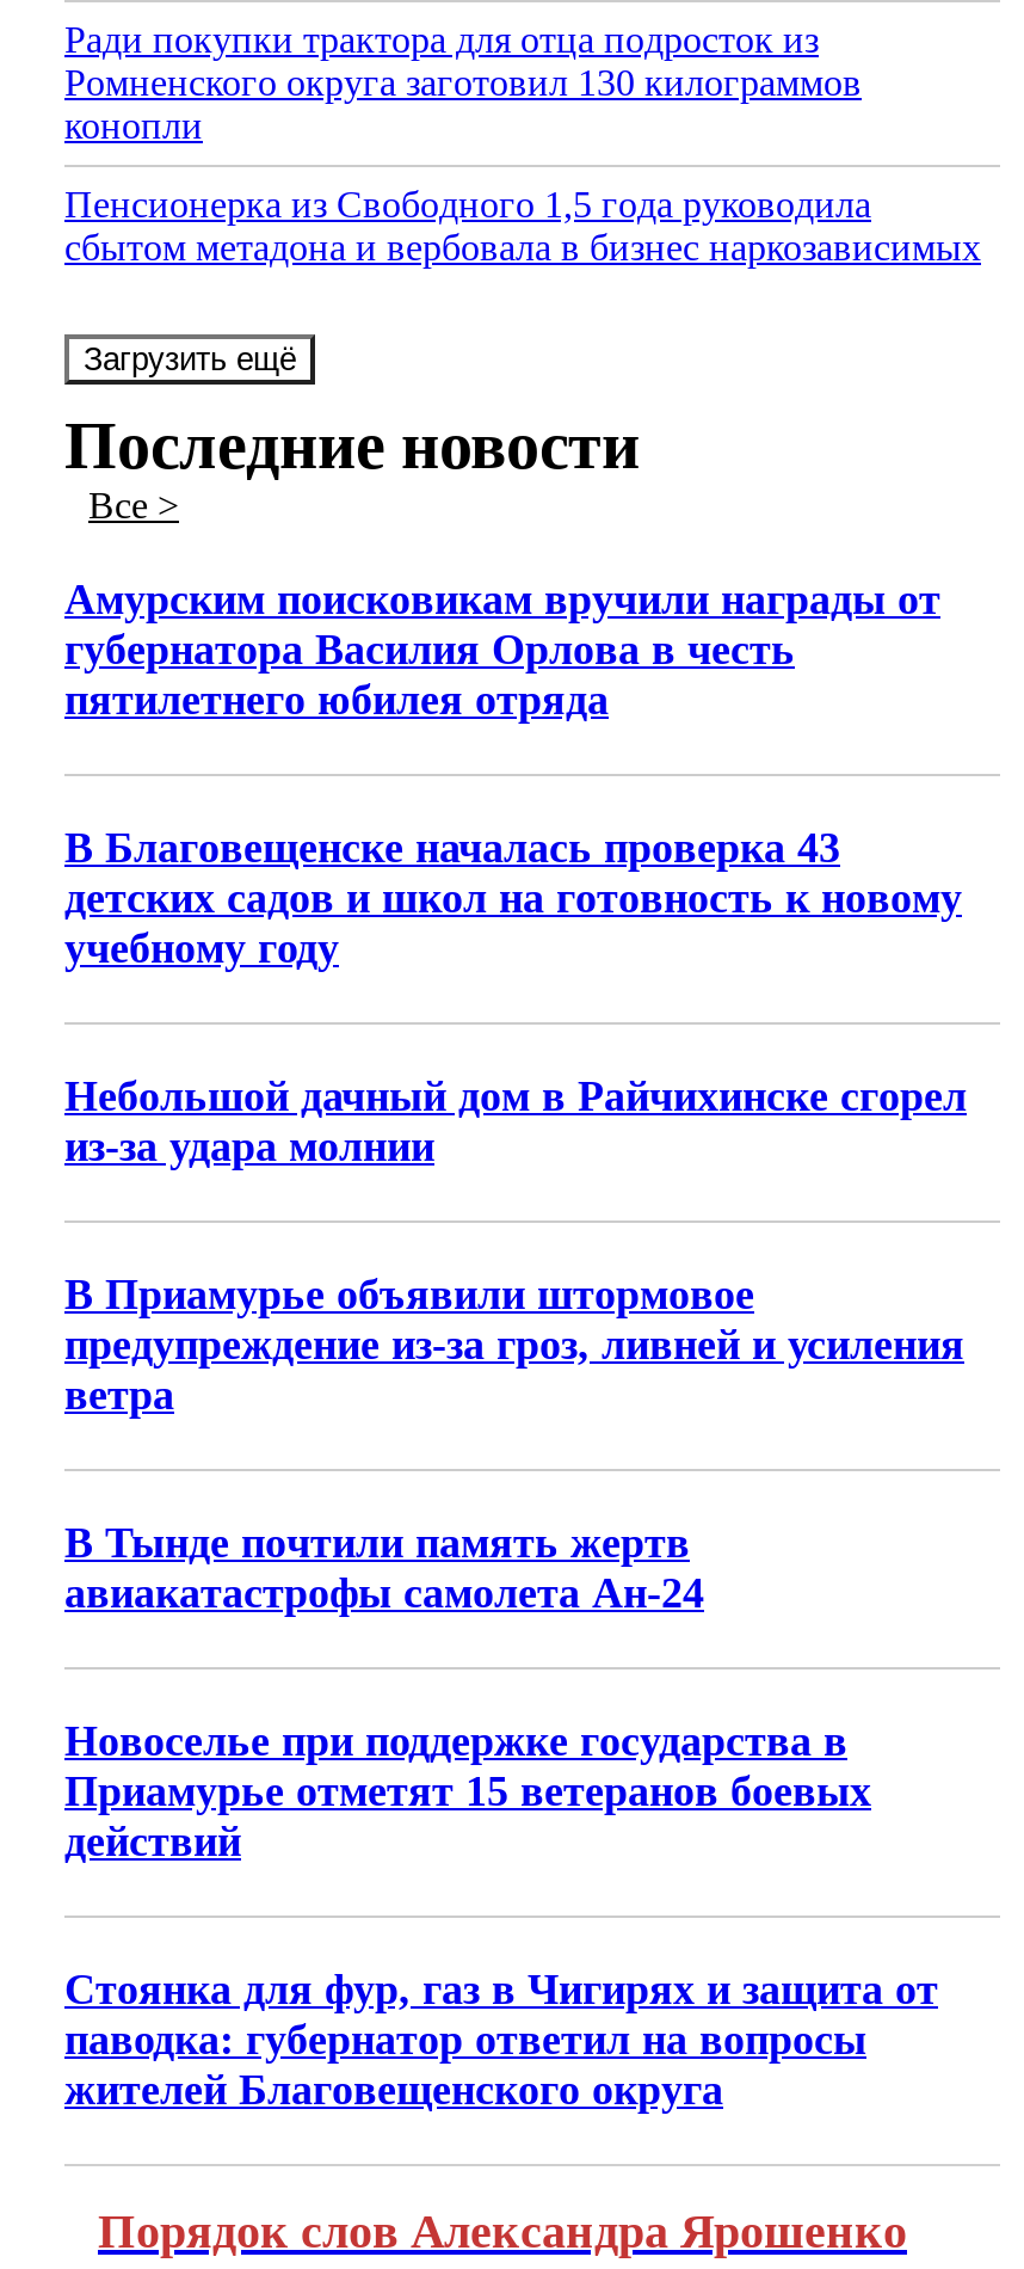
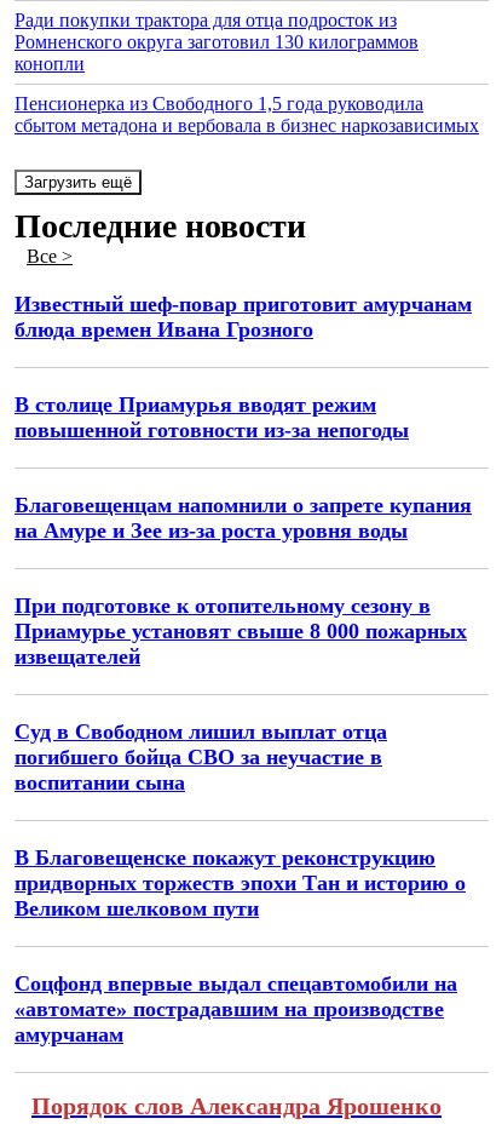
- Амурским поисковикам вручили награды от
- губернатора Василия Орлова в честь
- пятилетнего юбилея отряда
+ Известный шеф-повар приготовит амурчанам
+ блюда времен Ивана Грозного

- В Благовещенске началась проверка 43
- детских садов и школ на готовность к новому
- учебному году
+ В столице Приамурья вводят режим
+ повышенной готовности из-за непогоды

- Небольшой дачный дом в Райчихинске сгорел
- из-за удара молнии
+ Благовещенцам напомнили о запрете купания
+ на Амуре и Зее из-за роста уровня воды

- В Приамурье объявили штормовое
- предупреждение из-за гроз, ливней и усиления
- ветра
+ При подготовке к отопительному сезону в
+ Приамурье установят свыше 8 000 пожарных
+ извещателей

- В Тынде почтили память жертв
- авиакатастрофы самолета Ан-24
+ Суд в Свободном лишил выплат отца
+ погибшего бойца СВО за неучастие в
+ воспитании сына

- Новоселье при поддержке государства в
- Приамурье отметят 15 ветеранов боевых
- действий
+ В Благовещенске покажут реконструкцию
+ придворных торжеств эпохи Тан и историю о
+ Великом шелковом пути

- Стоянка для фур, газ в Чигирях и защита от
- паводка: губернатор ответил на вопросы
- жителей Благовещенского округа
+ Соцфонд впервые выдал спецавтомобили на
+ «автомате» пострадавшим на производстве
+ амурчанам
